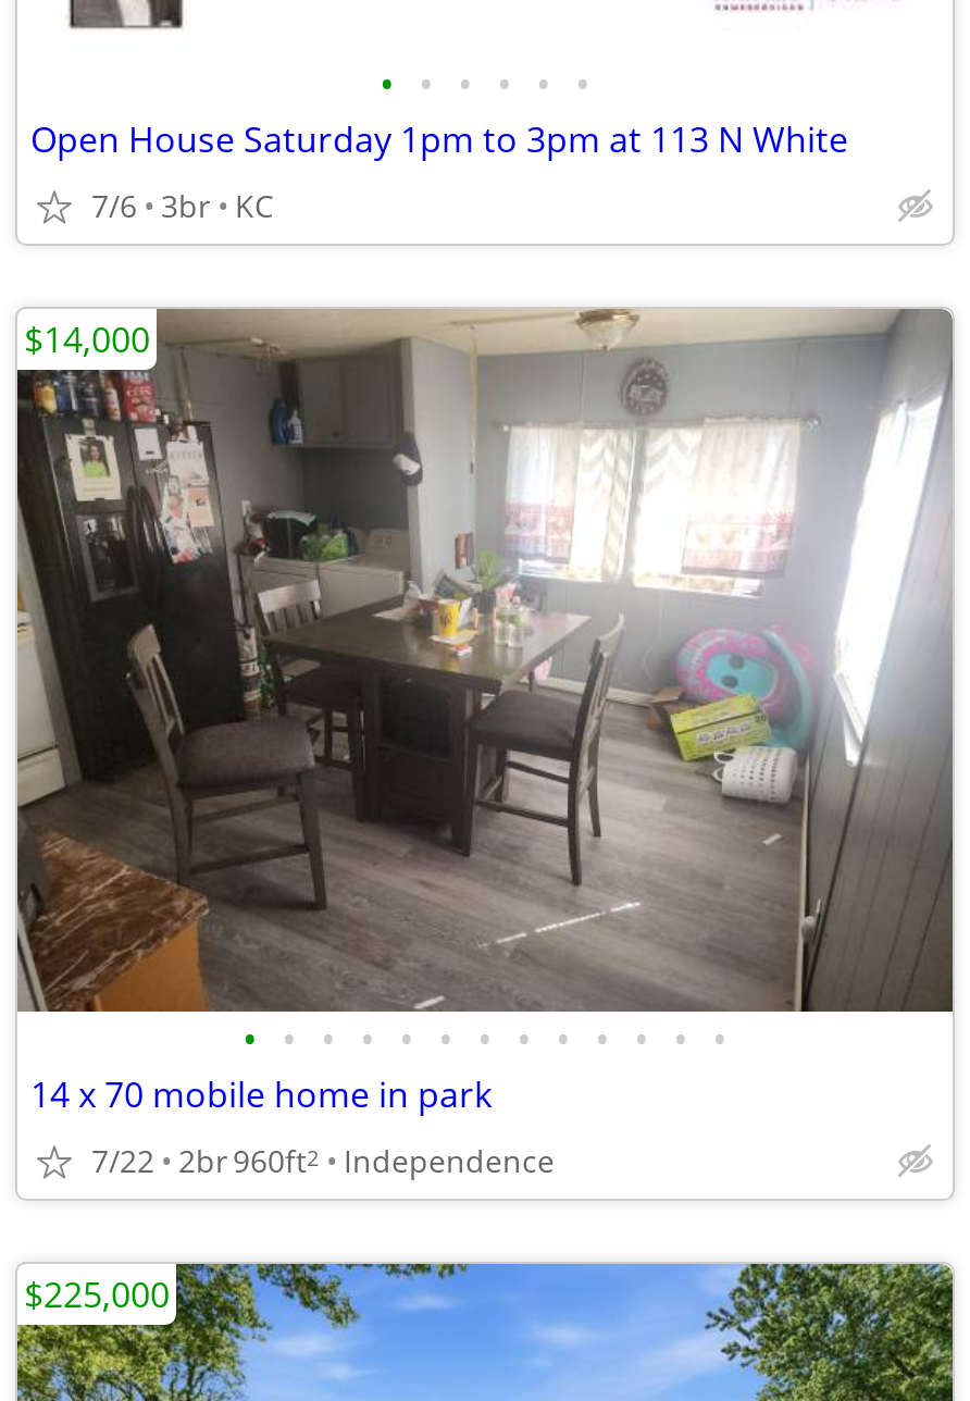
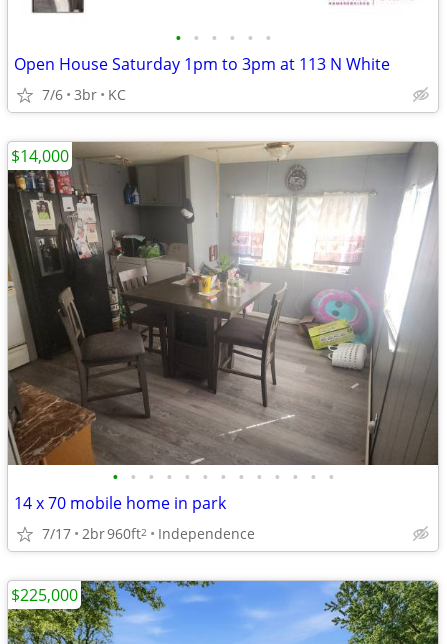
- 7/22 2br 960ft2 Independence
+ 7/17 2br 960ft2 Independence
